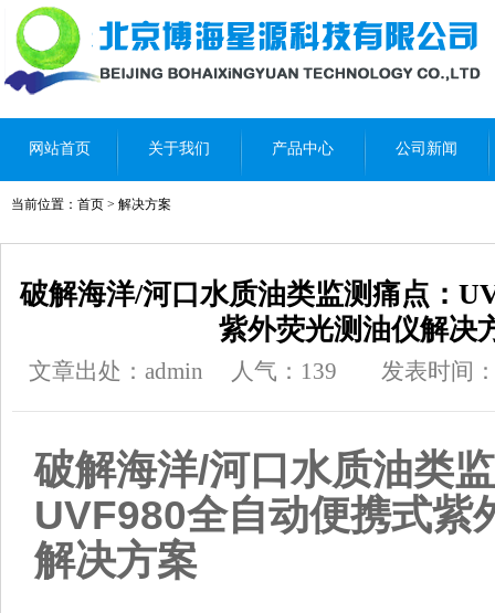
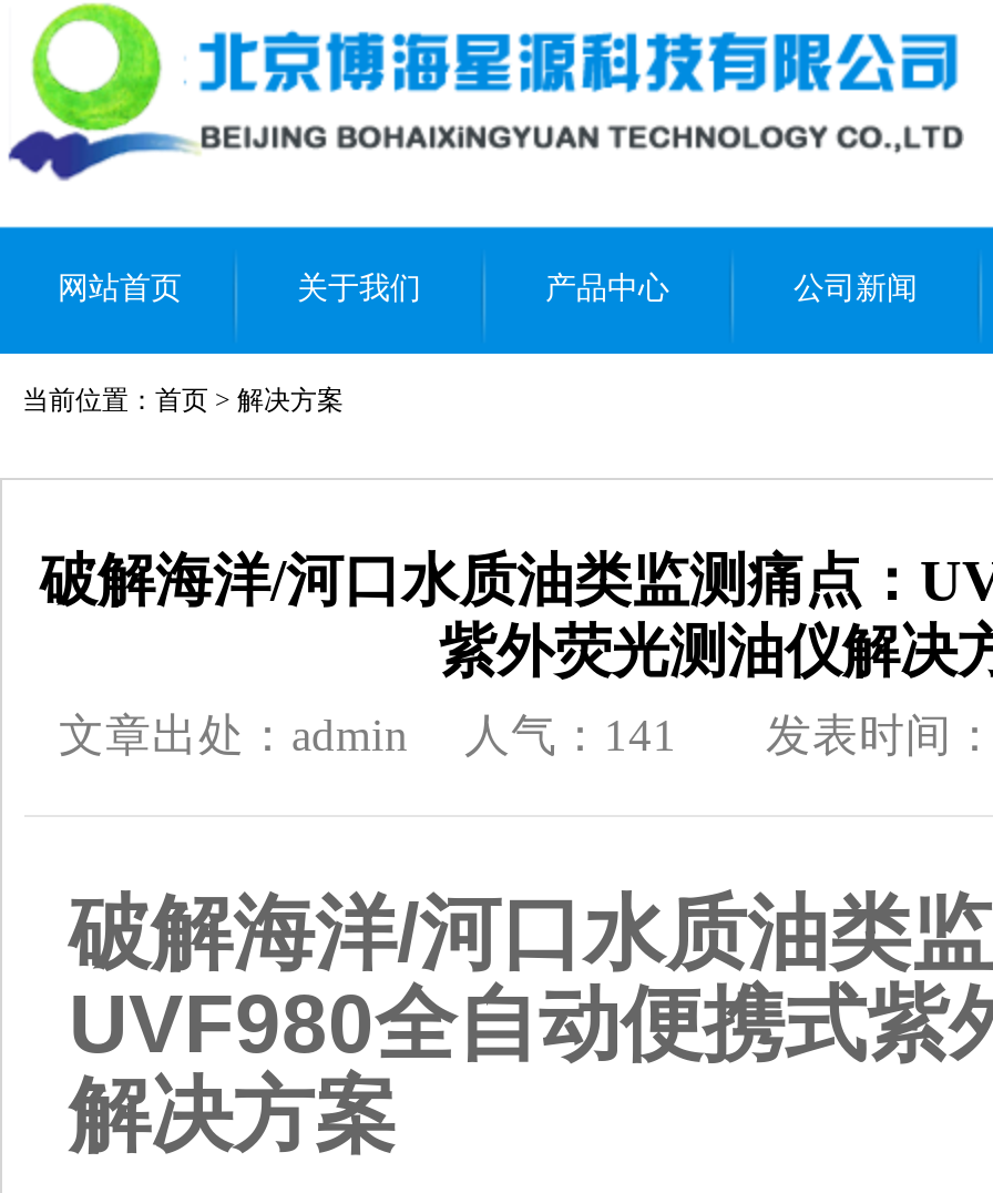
- 人气：139
+ 人气：141
